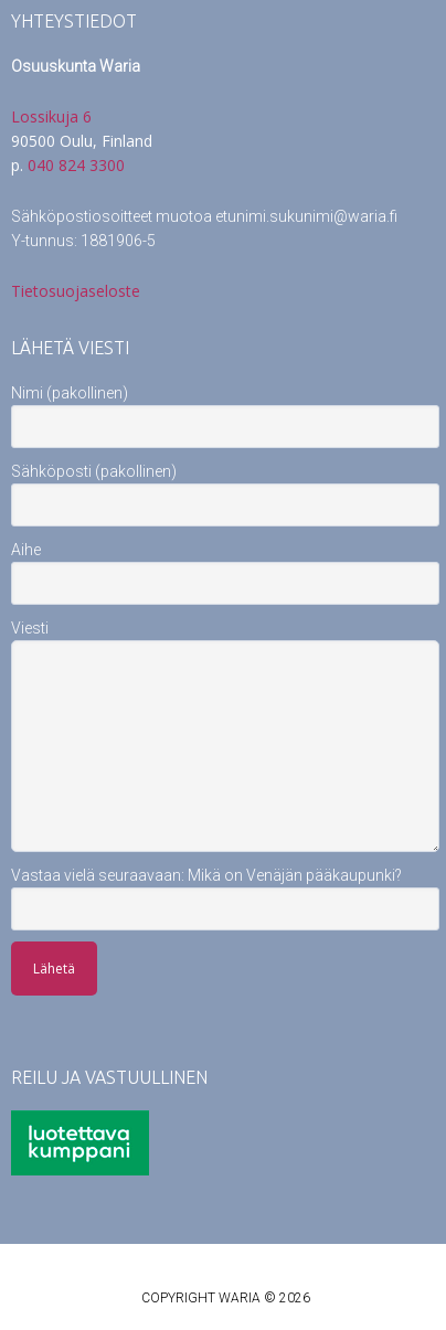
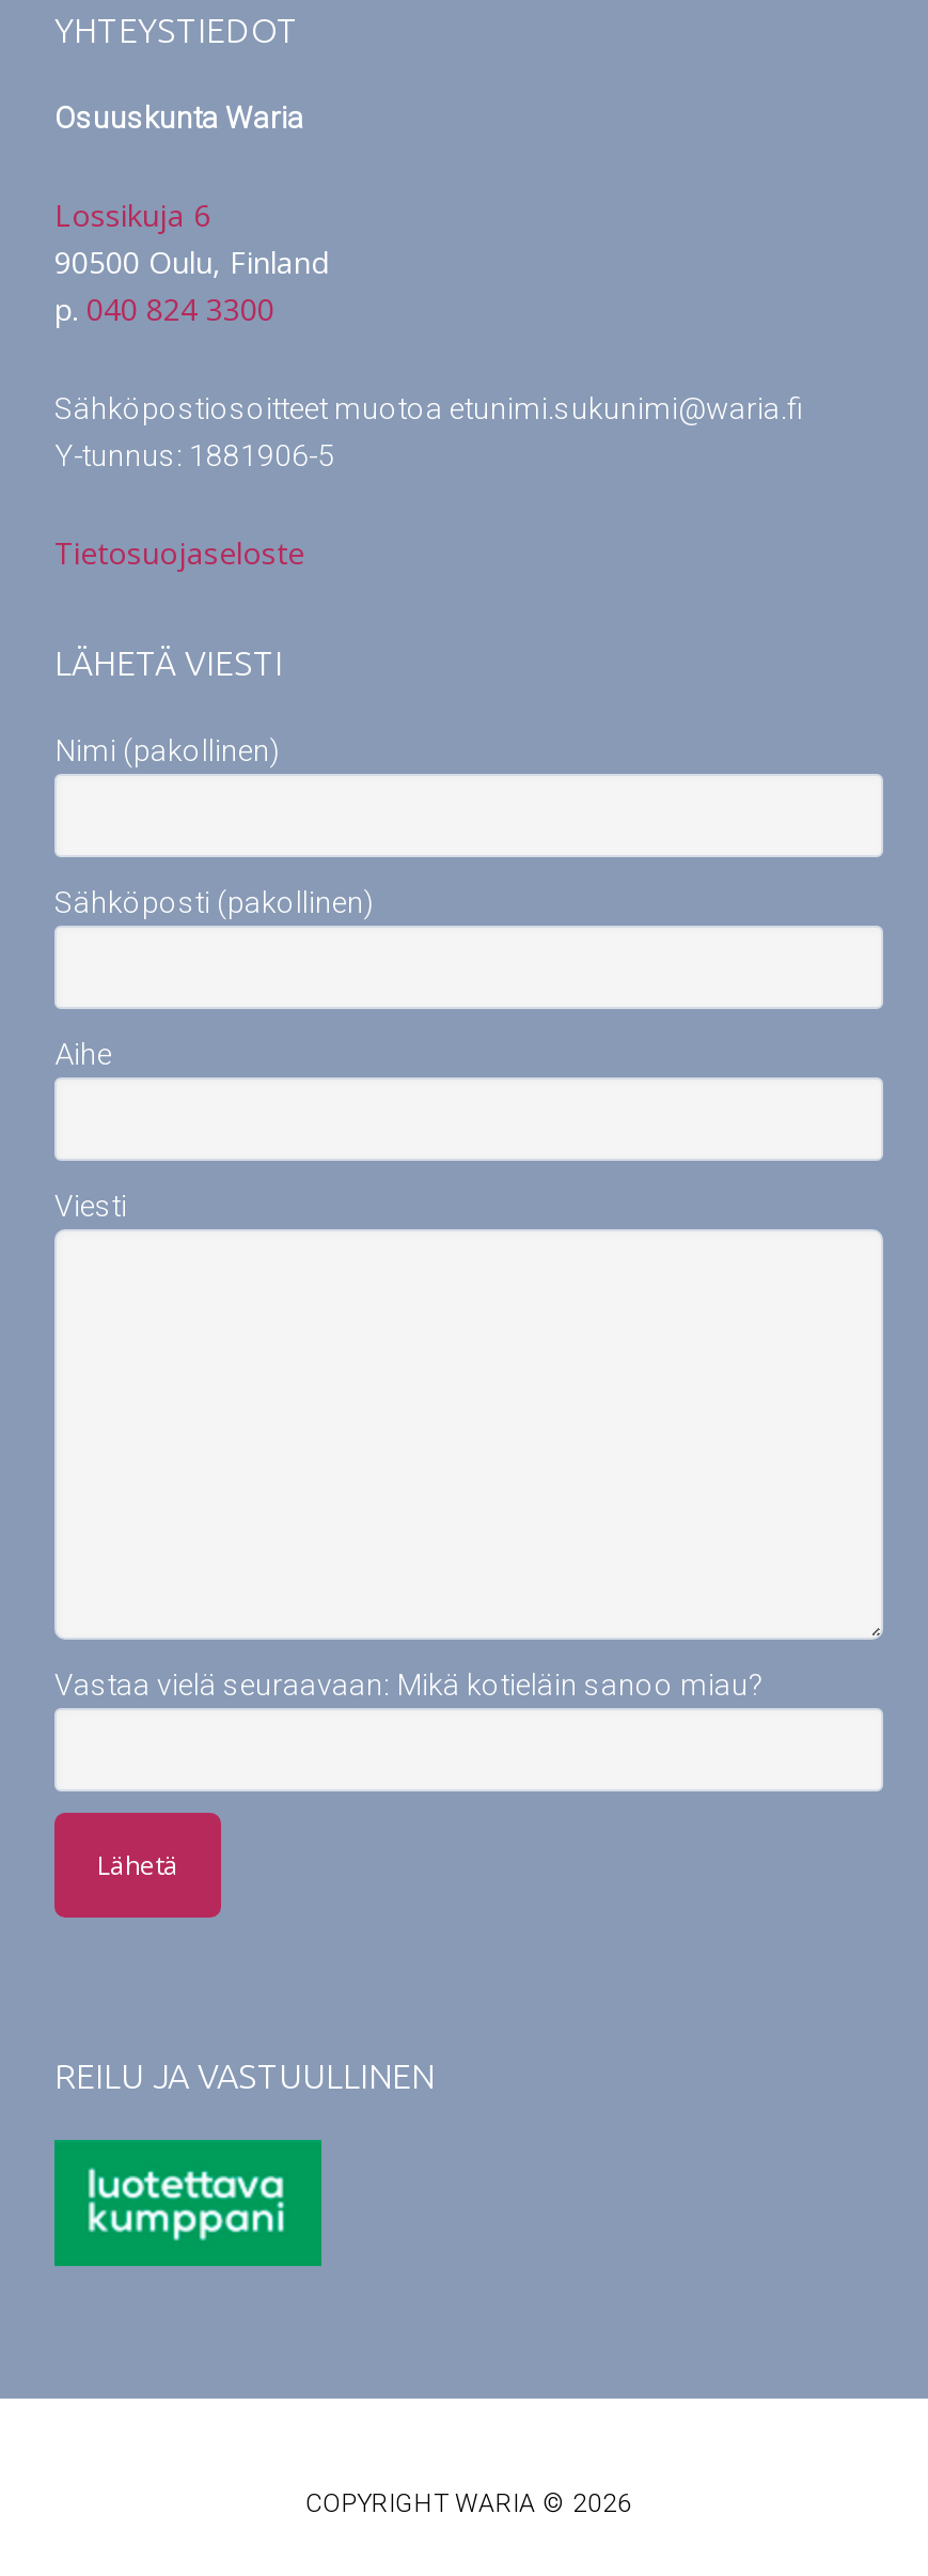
- Vastaa vielä seuraavaan: Mikä on Venäjän pääkaupunki?
+ Vastaa vielä seuraavaan: Mikä kotieläin sanoo miau?
